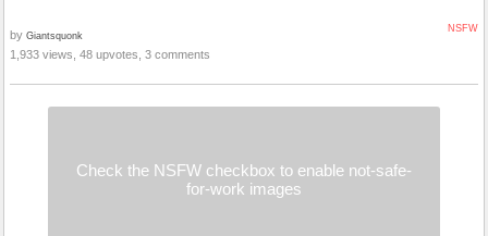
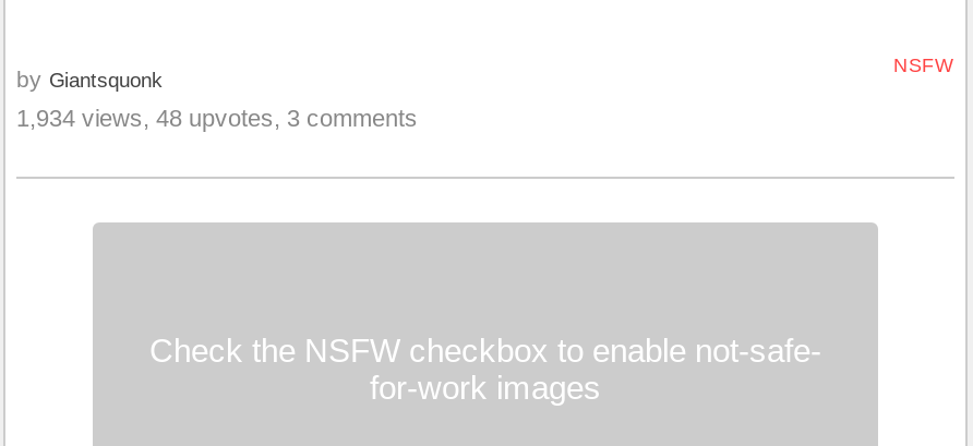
- 1,933 views, 48 upvotes, 3 comments
+ 1,934 views, 48 upvotes, 3 comments
